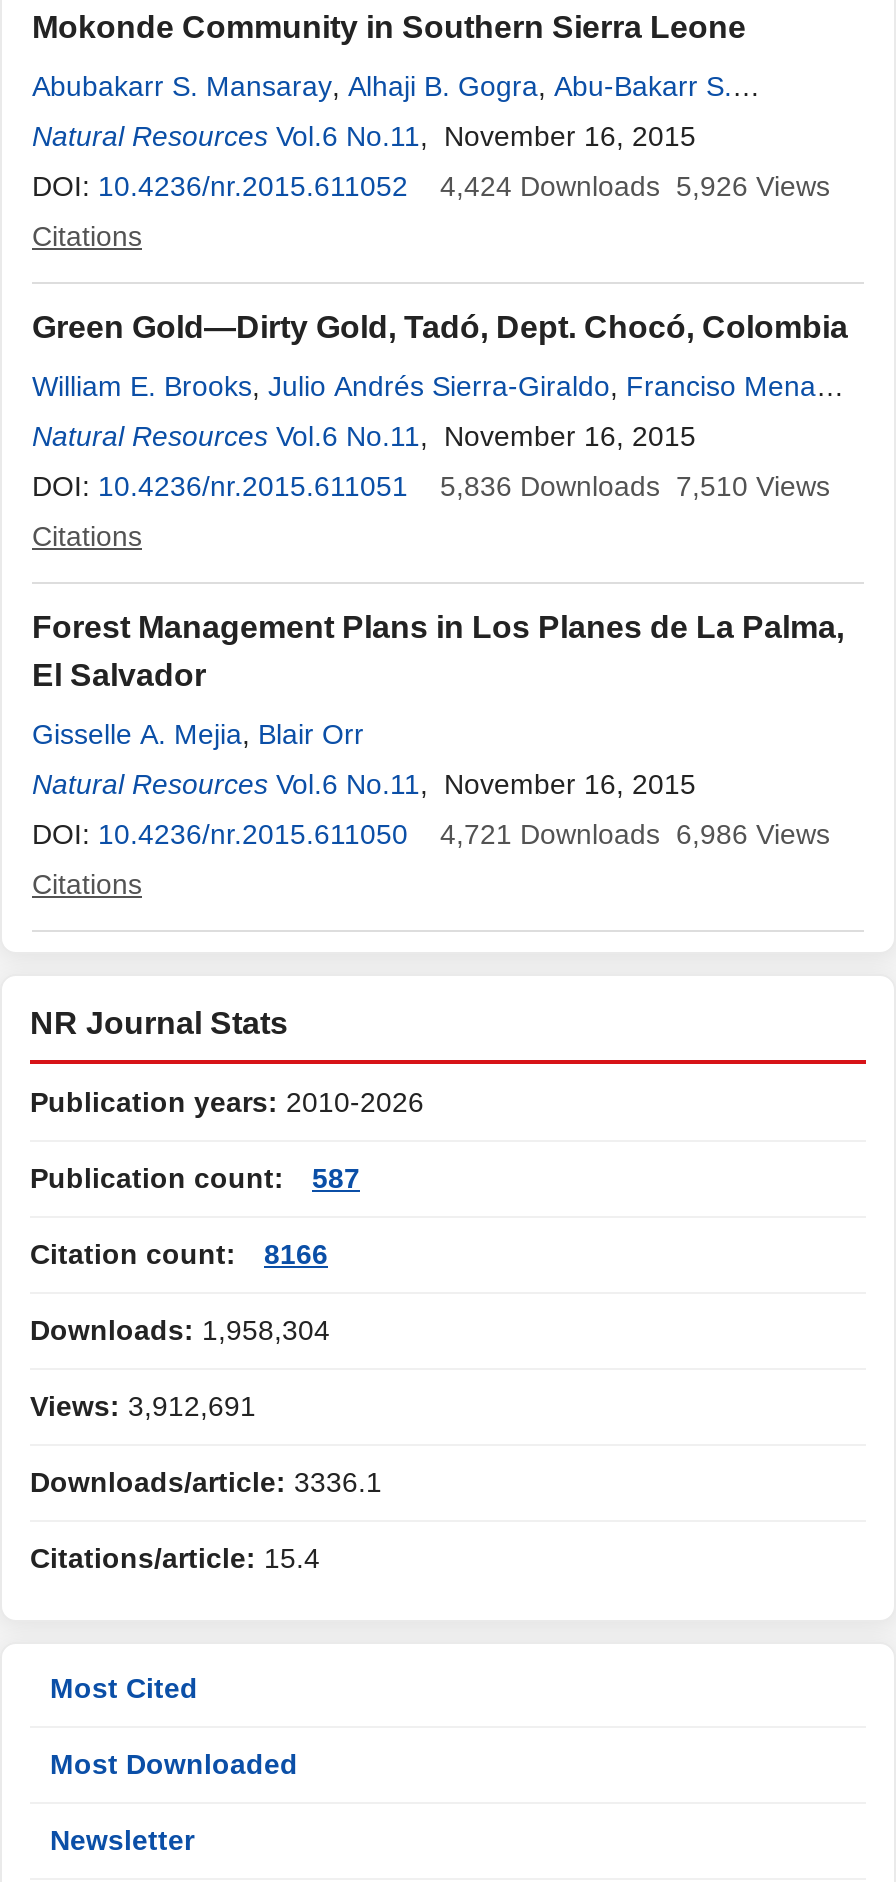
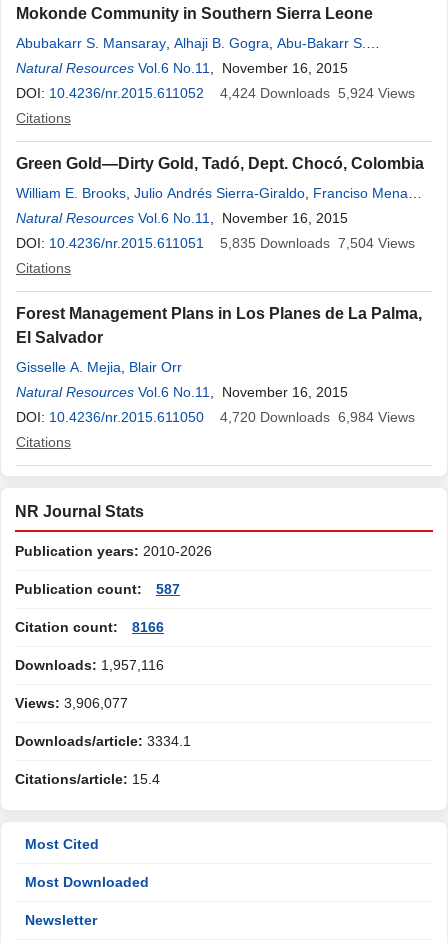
- 4,424 Downloads 5,926 Views
+ 4,424 Downloads 5,924 Views

- 5,836 Downloads 7,510 Views
+ 5,835 Downloads 7,504 Views

- 4,721 Downloads 6,986 Views
+ 4,720 Downloads 6,984 Views

- Downloads: 1,958,304
+ Downloads: 1,957,116

- Views: 3,912,691
+ Views: 3,906,077

- Downloads/article: 3336.1
+ Downloads/article: 3334.1
